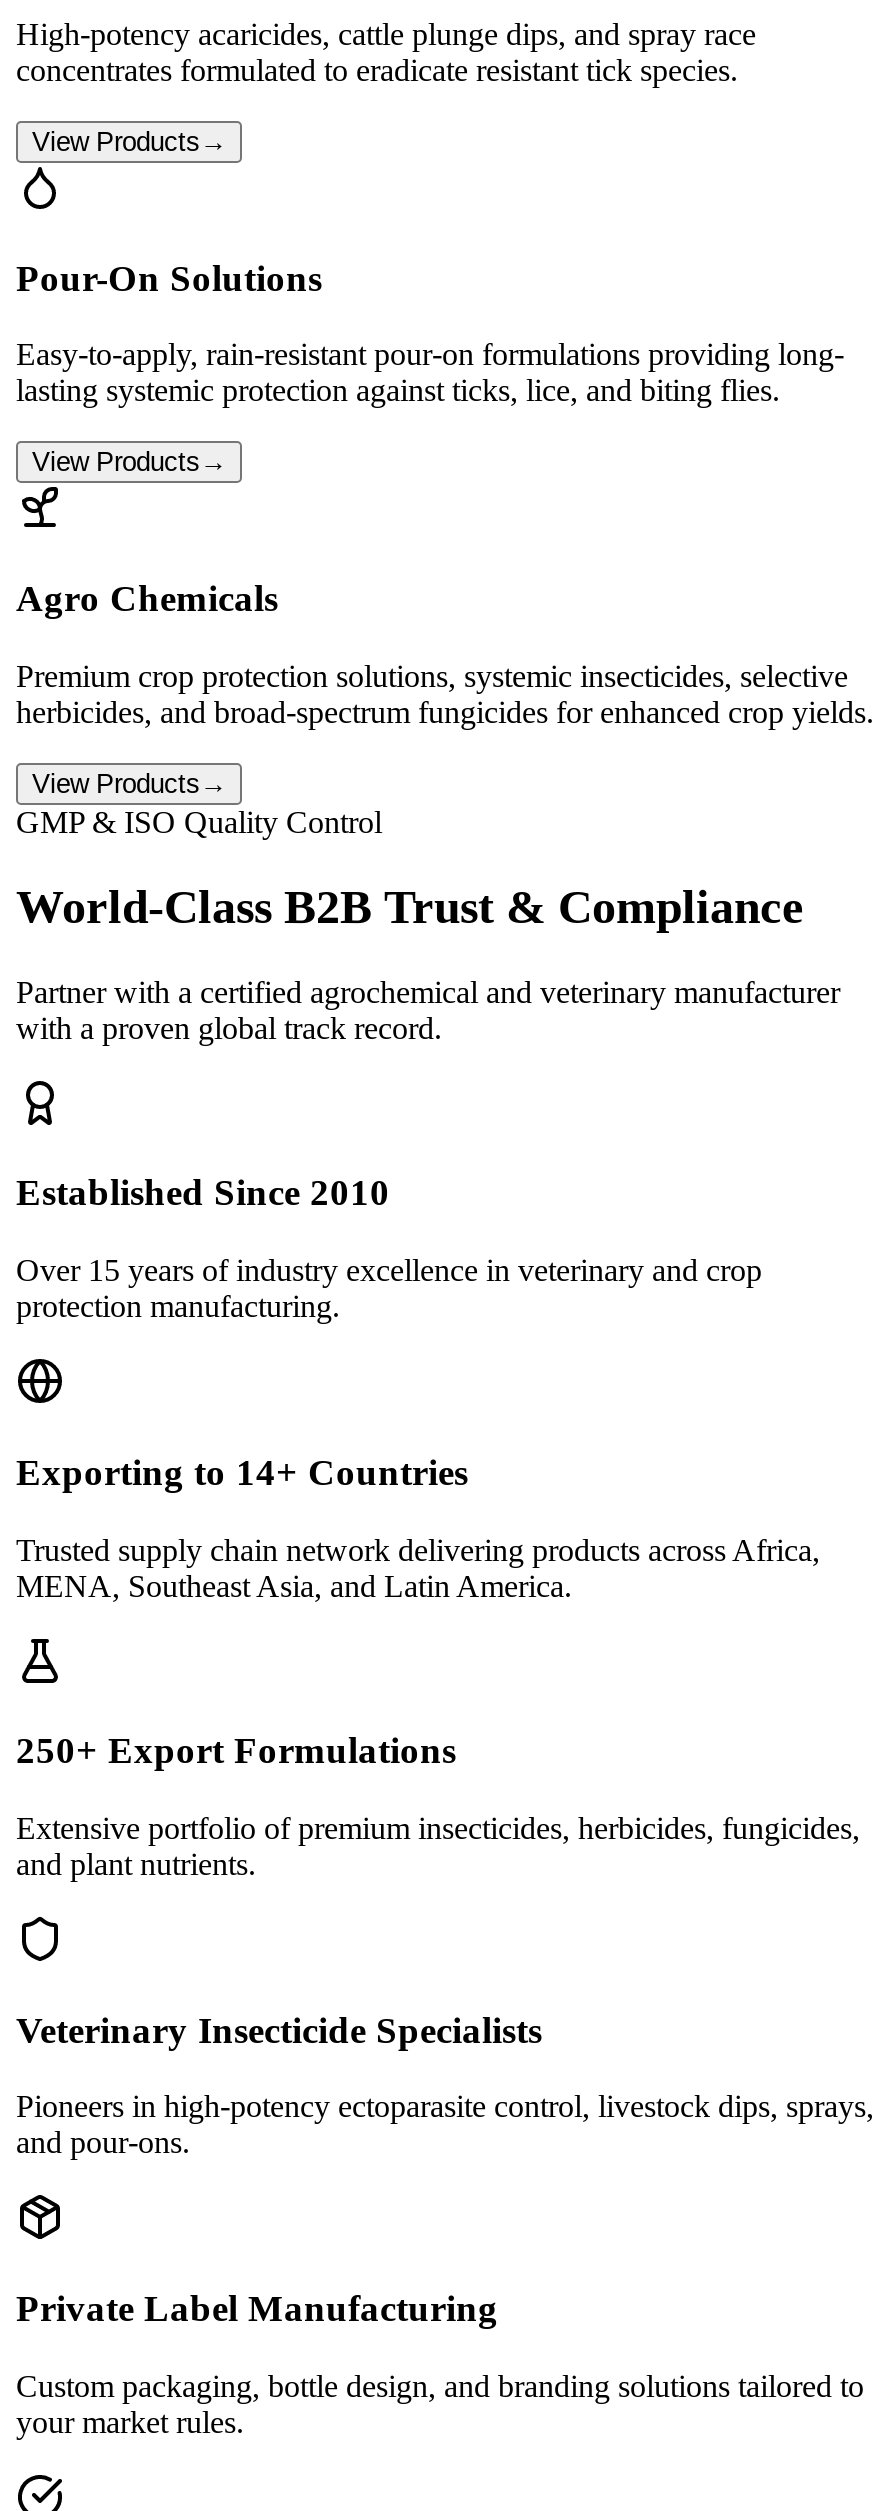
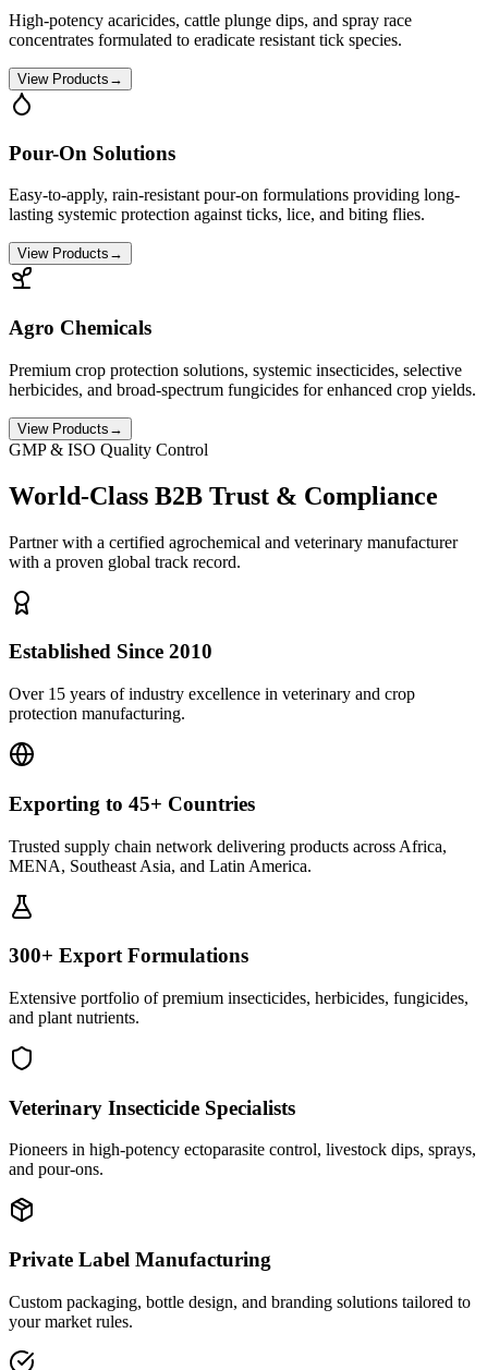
- Exporting to 14+ Countries
+ Exporting to 45+ Countries

- 250+ Export Formulations
+ 300+ Export Formulations
